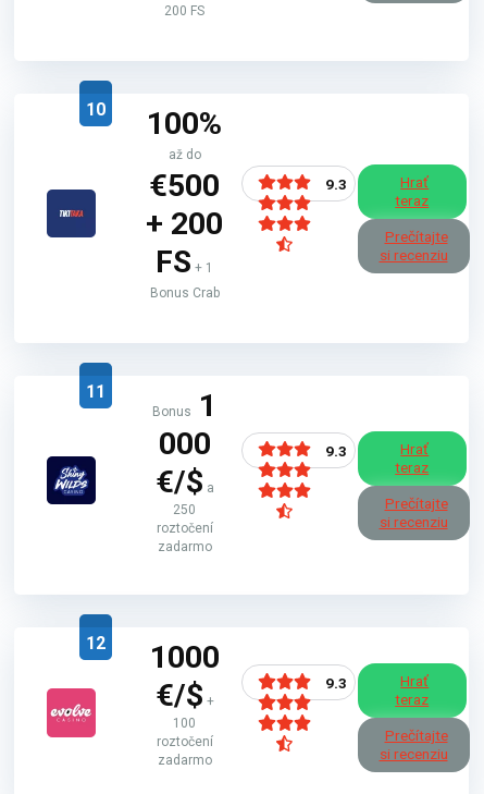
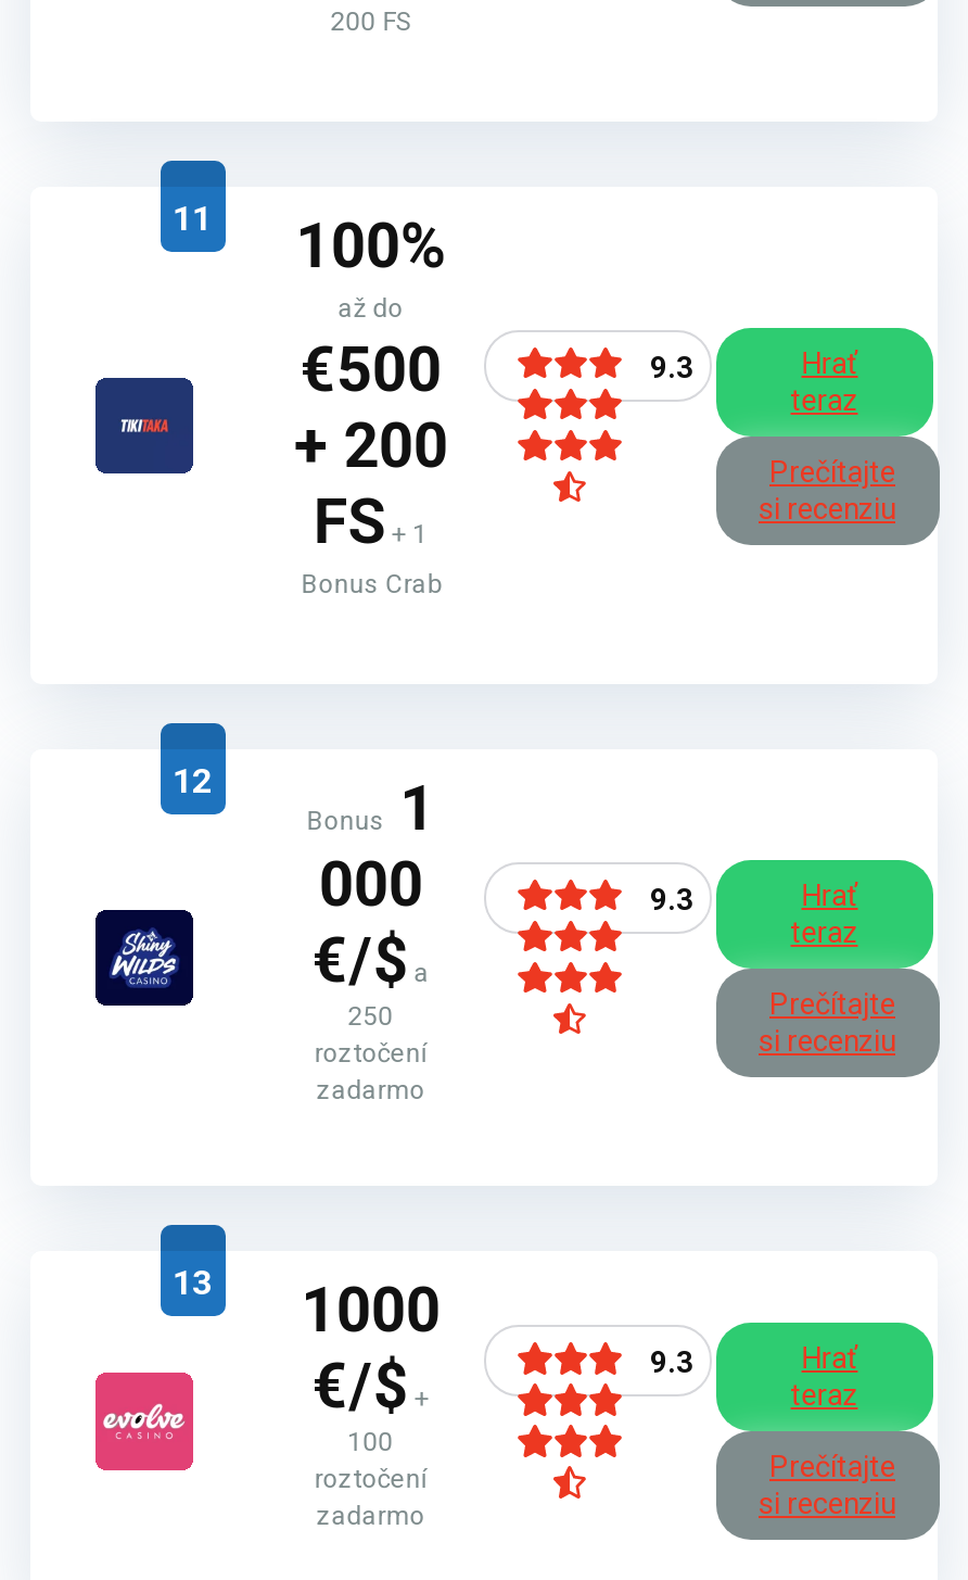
- 10
+ 11

- 11
+ 12

- 12
+ 13
